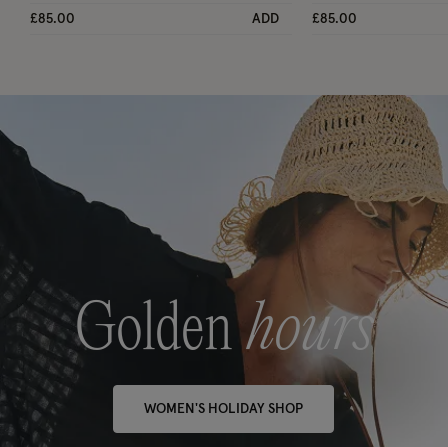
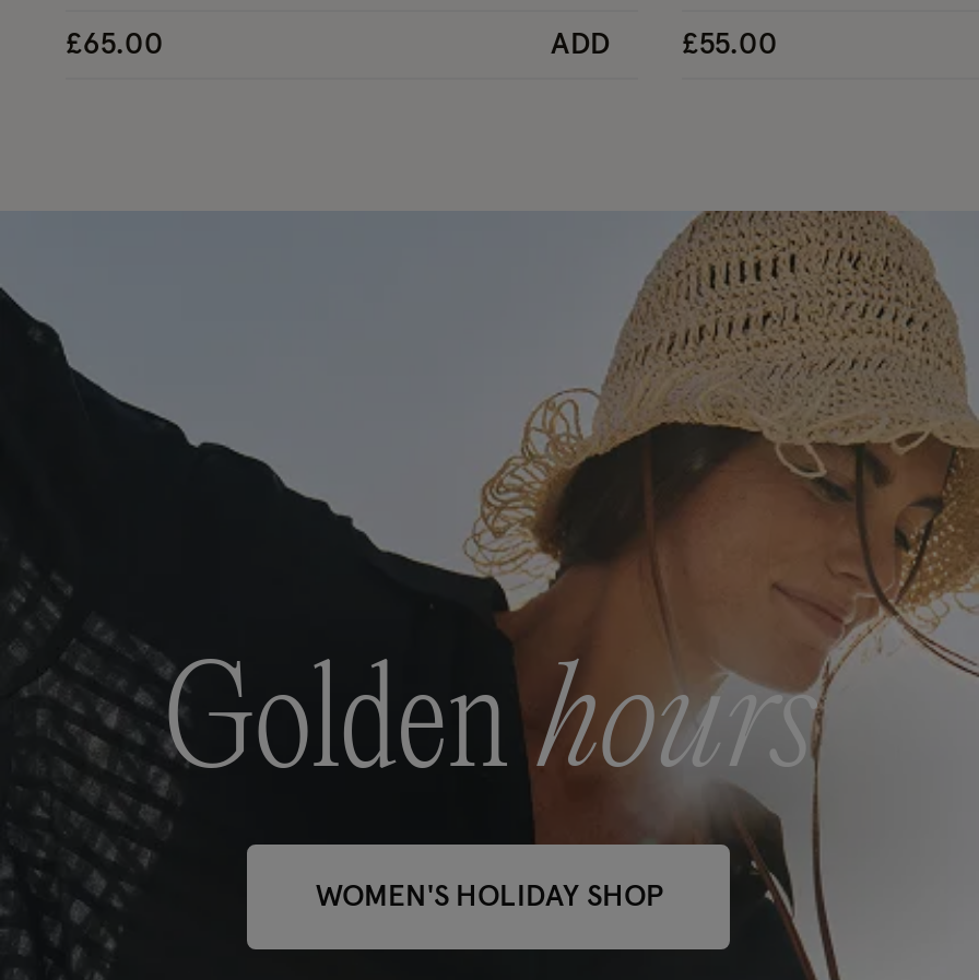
- £85.00
+ £65.00

- £85.00
+ £55.00
